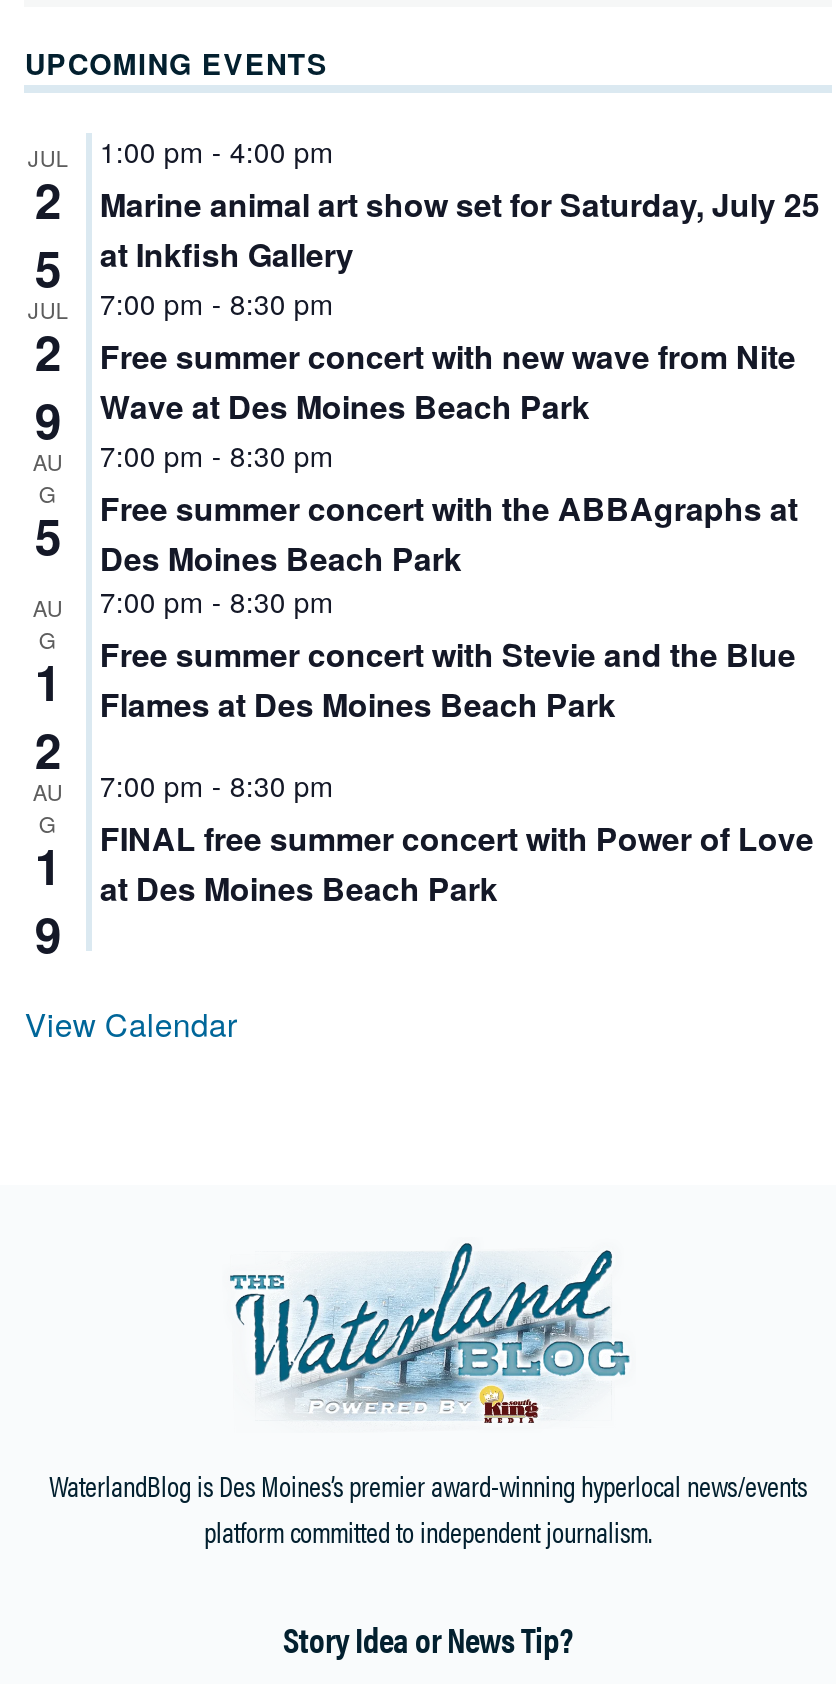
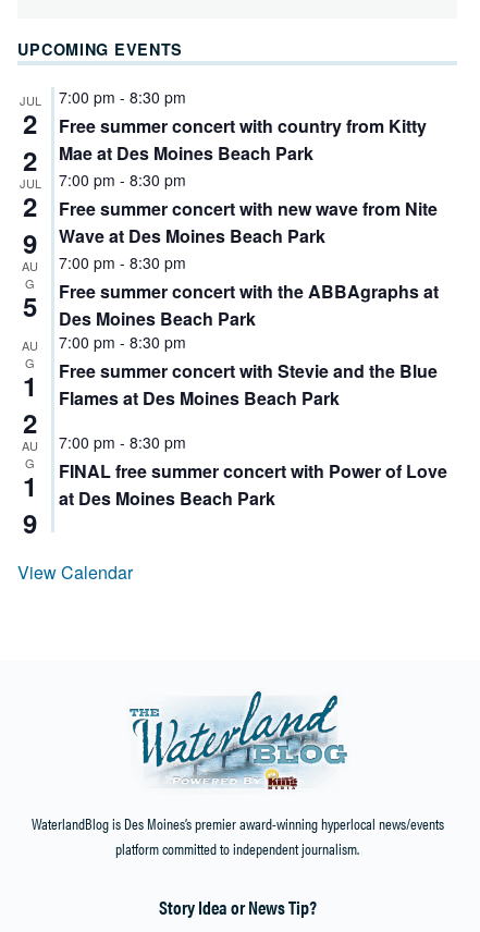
- 1:00 pm - 4:00 pm
- Marine animal art show set for Saturday, July 25
- at Inkfish Gallery
+ 7:00 pm - 8:30 pm
+ Free summer concert with country from Kitty
+ Mae at Des Moines Beach Park

- 5
+ 2
